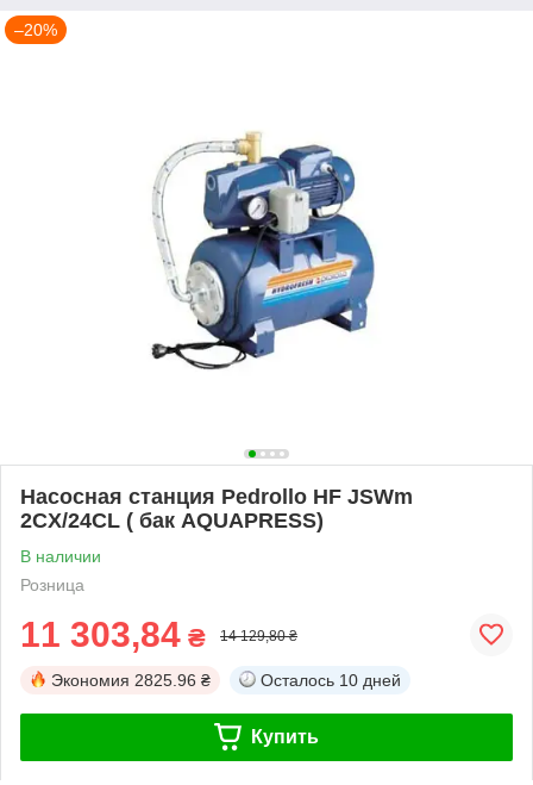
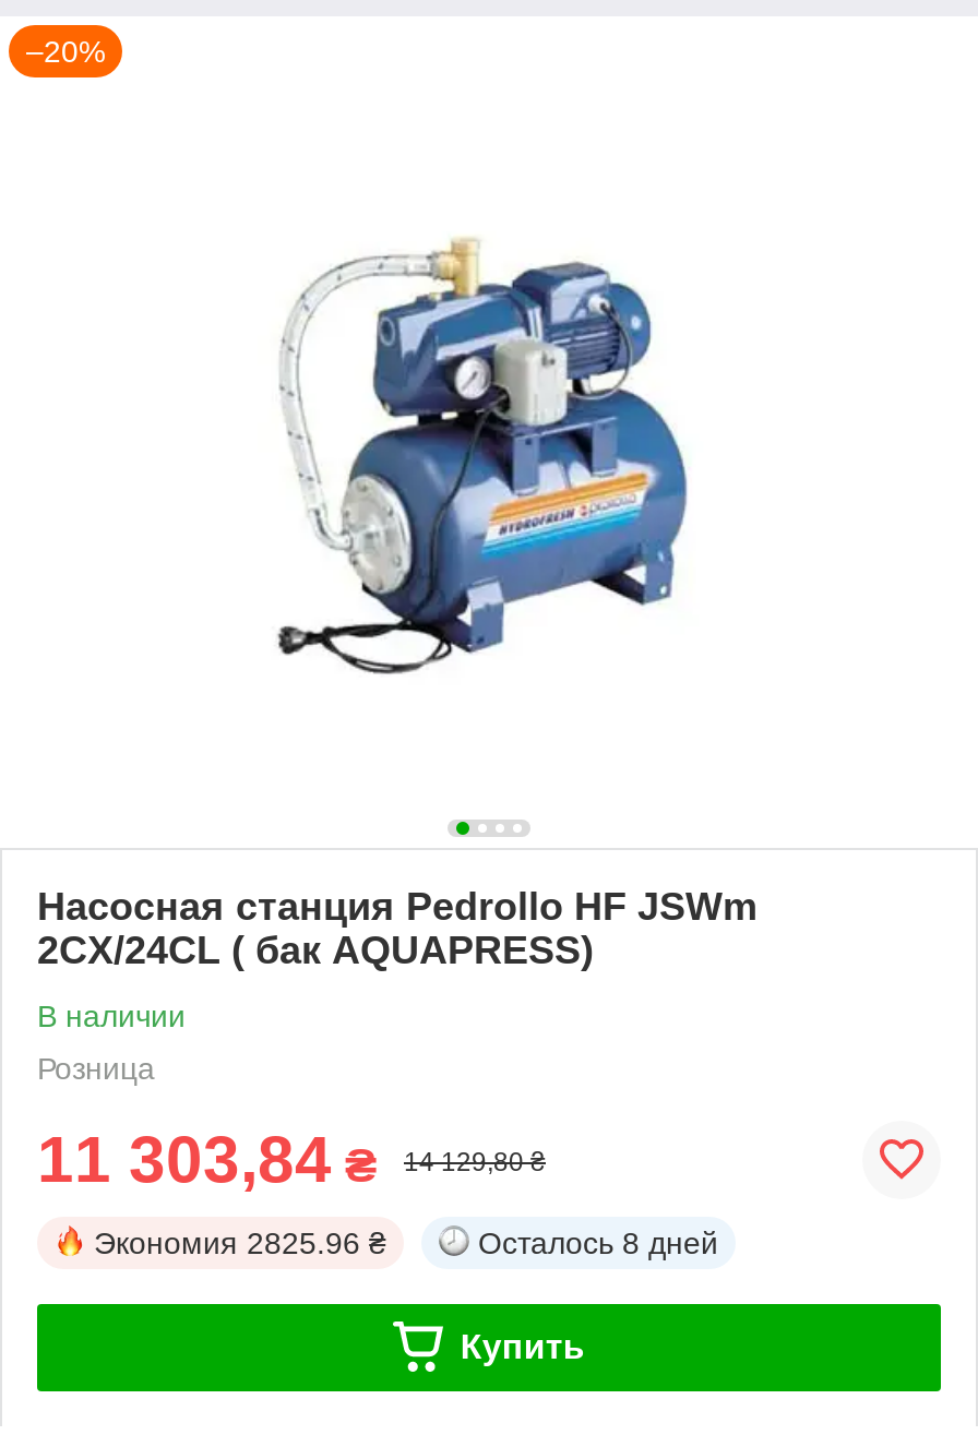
- Осталось 10 дней
+ Осталось 8 дней
